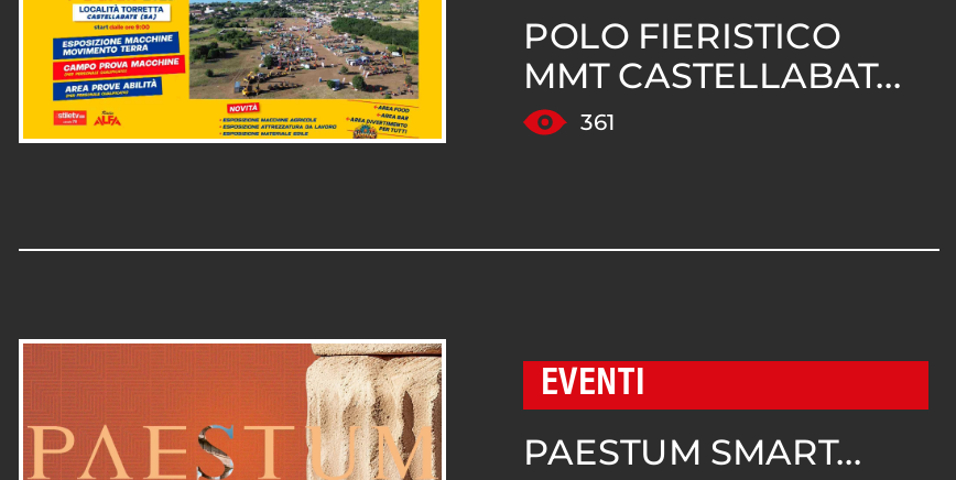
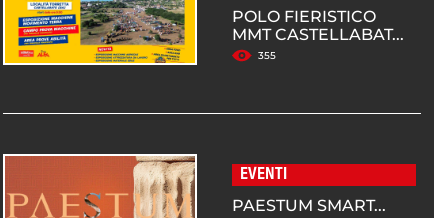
- 361
+ 355
